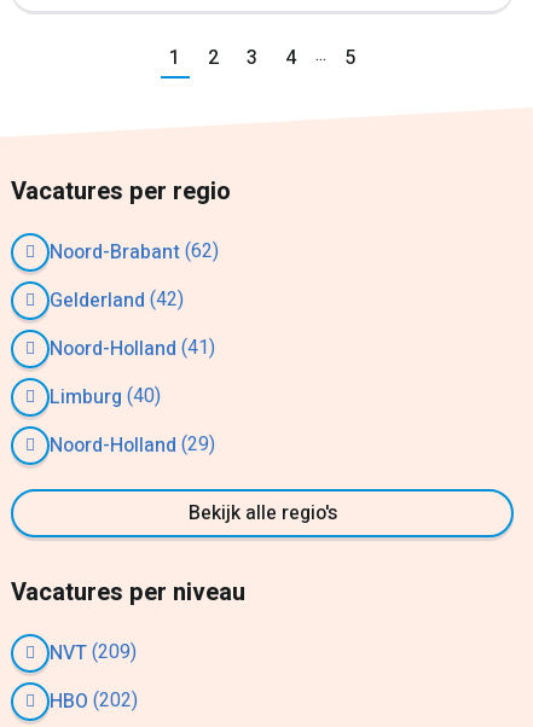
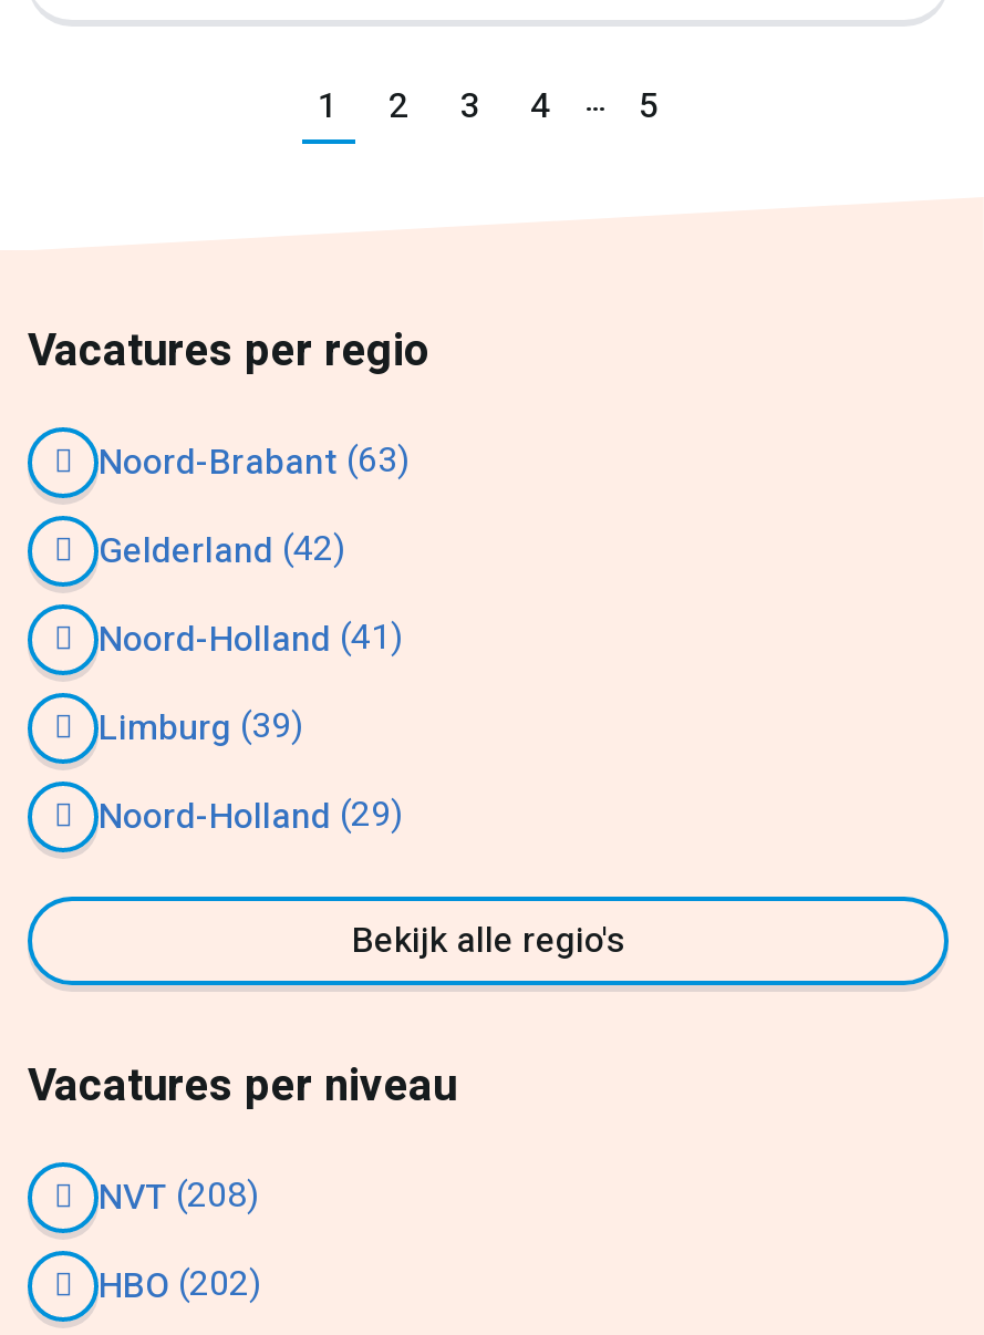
- Noord-Brabant (62)
+ Noord-Brabant (63)

- Limburg (40)
+ Limburg (39)

- NVT (209)
+ NVT (208)
